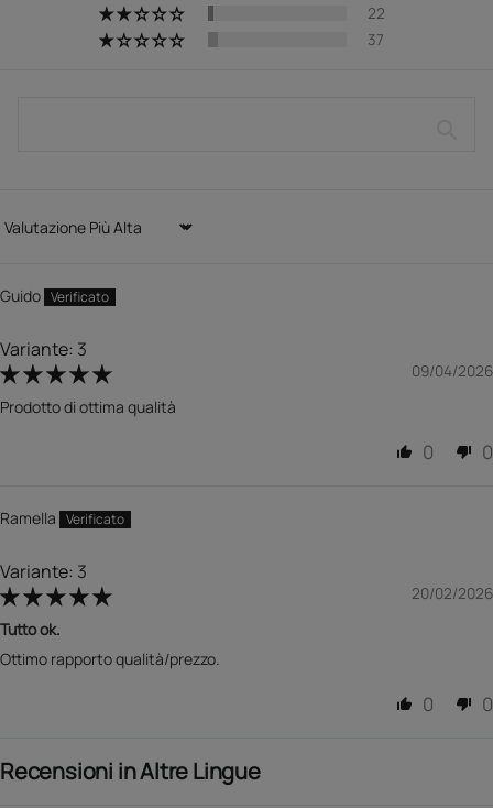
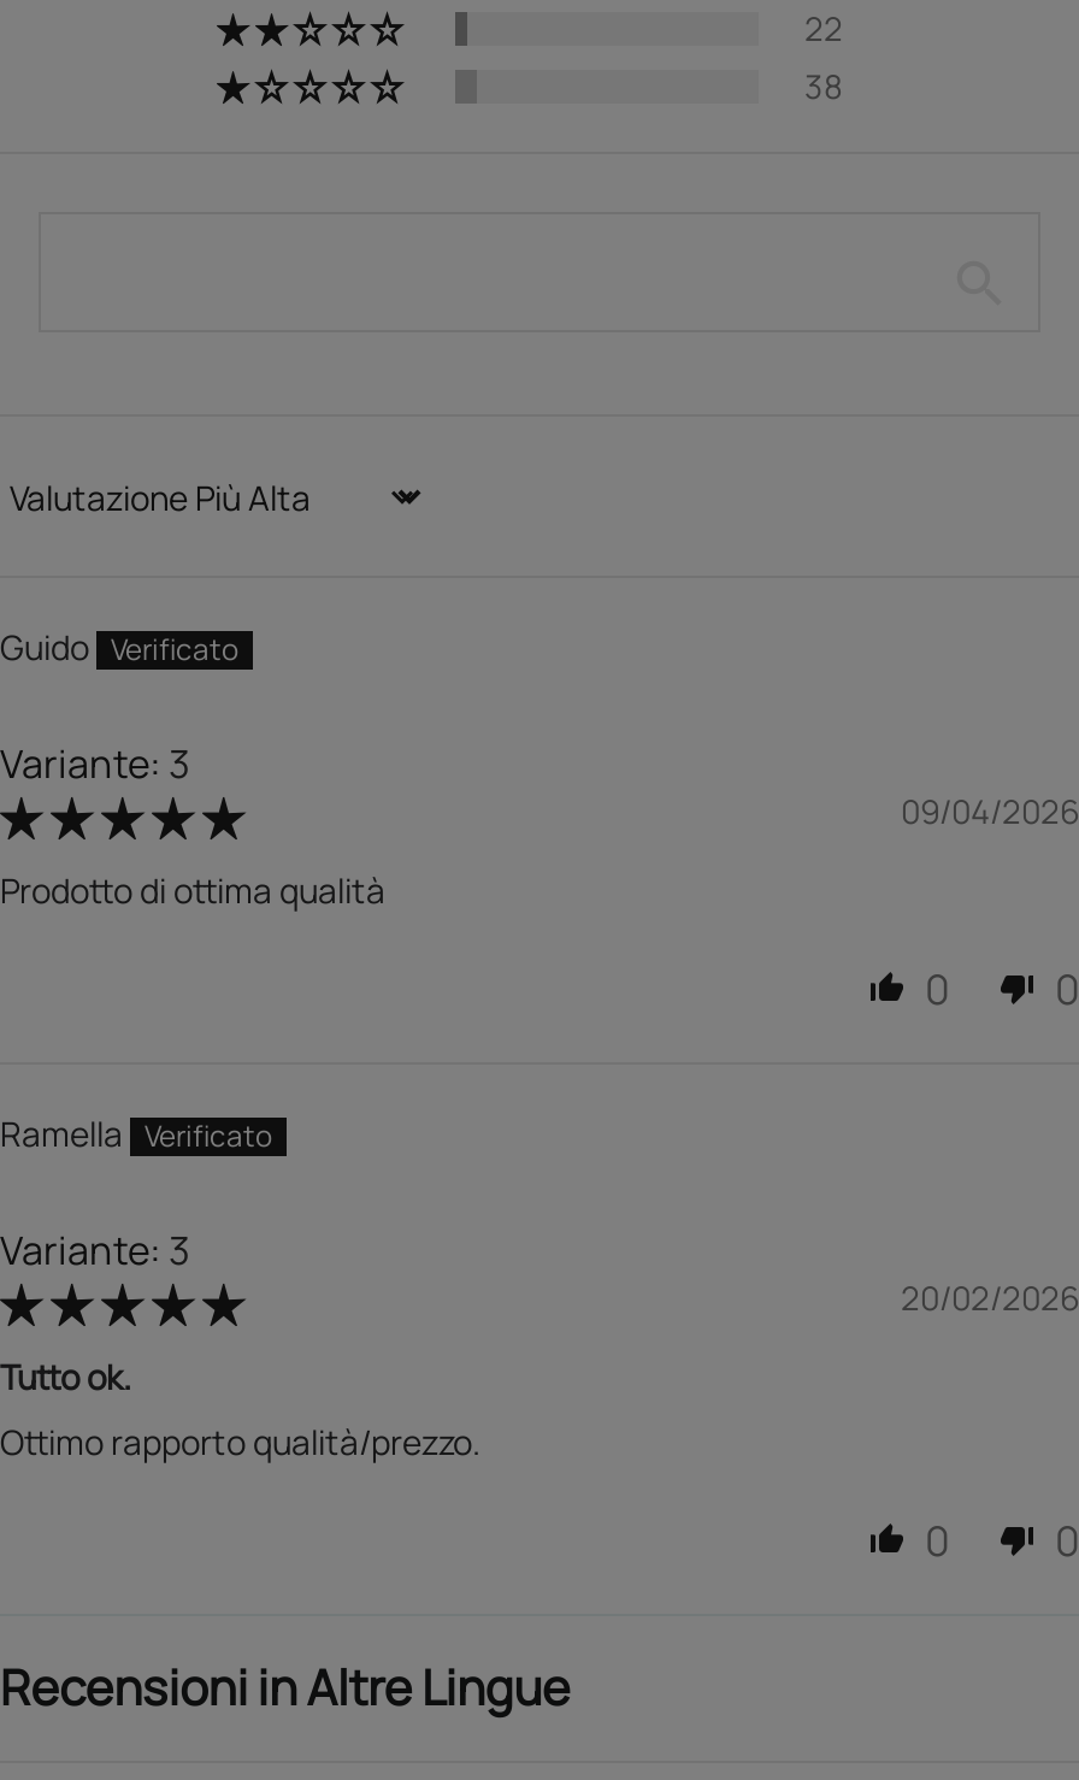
- 37
+ 38
